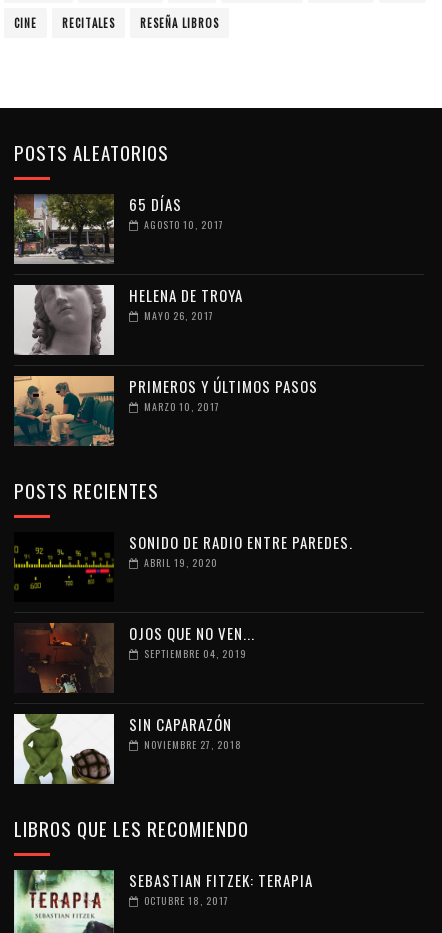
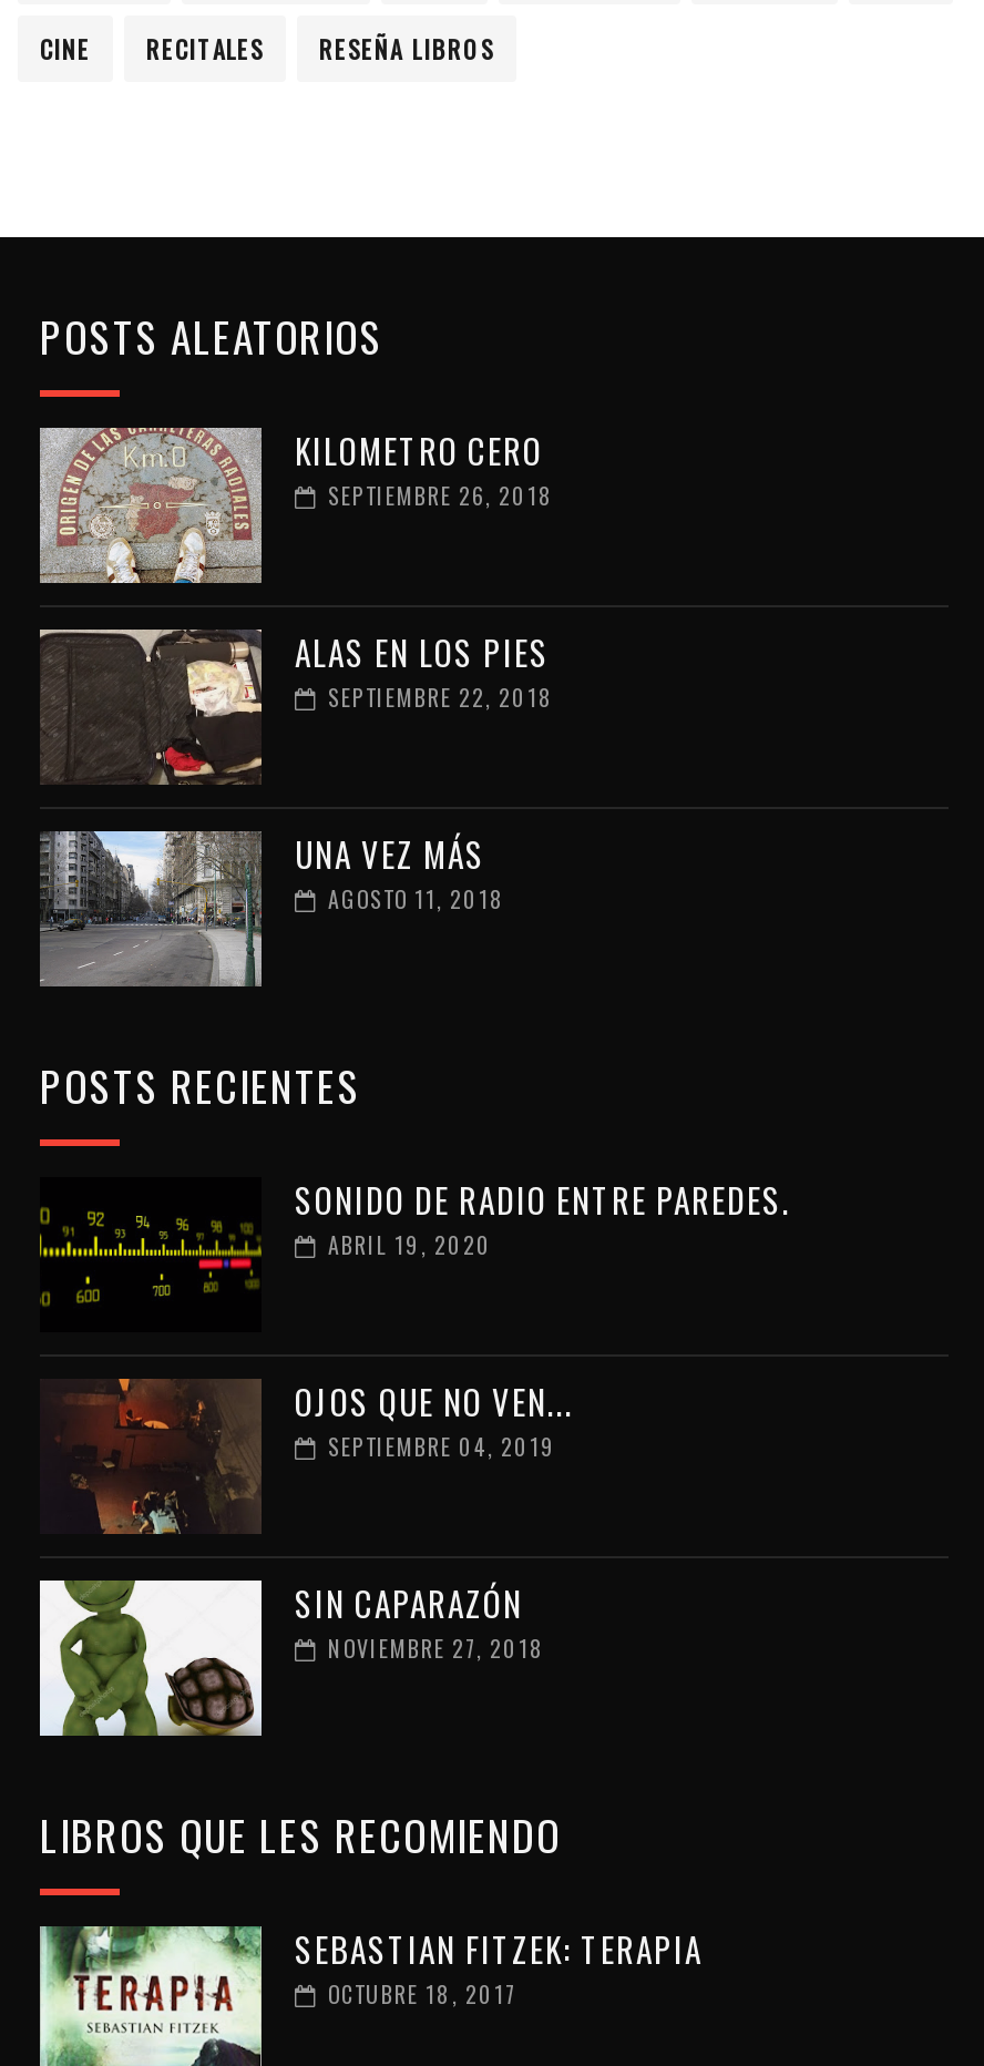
- [image]
- 65 DÍAS
- AGOSTO 10, 2017
+ [image]
+ KILOMETRO CERO
+ SEPTIEMBRE 26, 2018

- [image]
- HELENA DE TROYA
- MAYO 26, 2017
+ [image]
+ ALAS EN LOS PIES
+ SEPTIEMBRE 22, 2018

- [image]
- PRIMEROS Y ÚLTIMOS PASOS
- MARZO 10, 2017
+ [image]
+ UNA VEZ MÁS
+ AGOSTO 11, 2018
